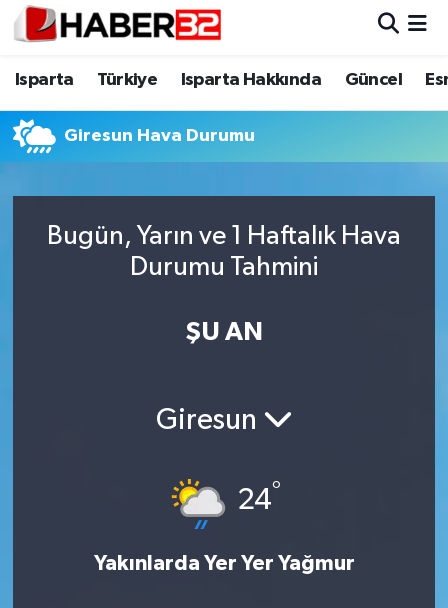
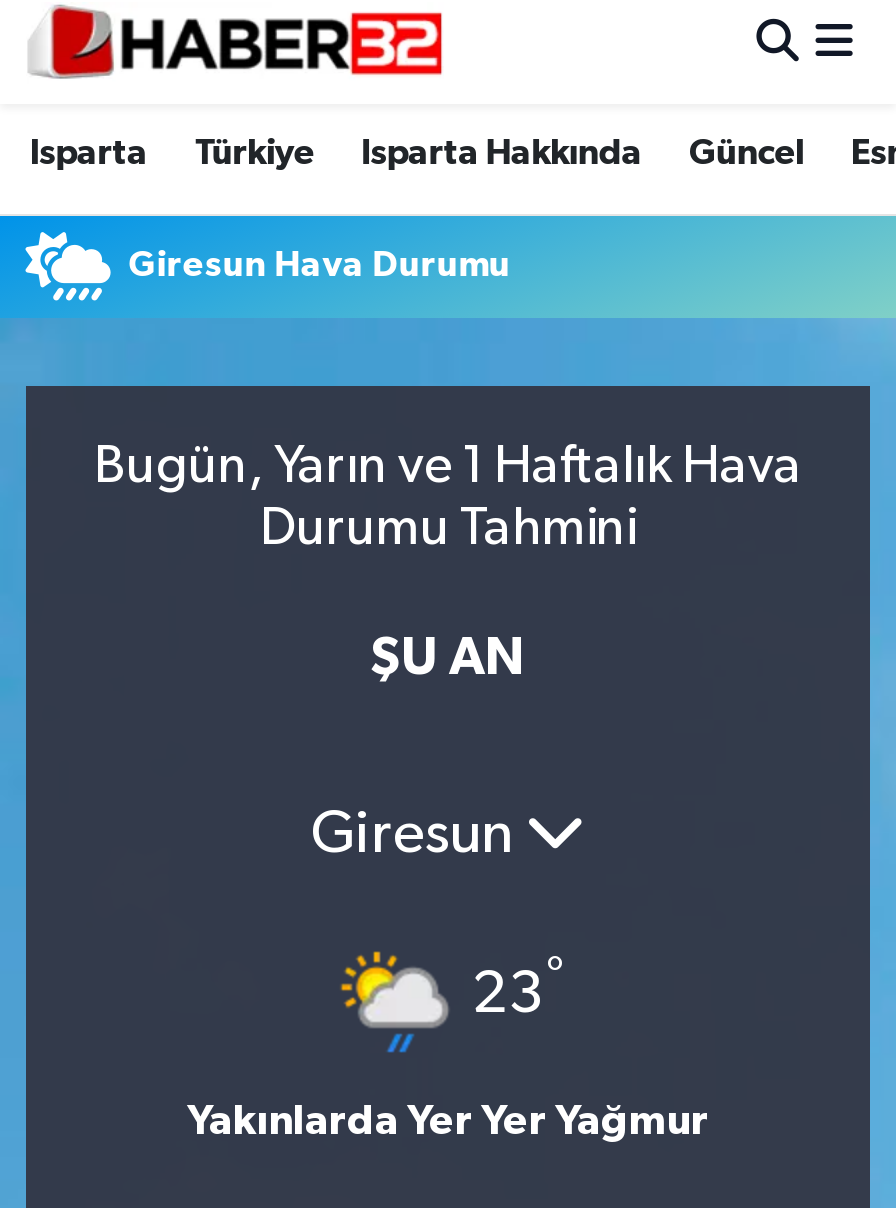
- 24°
+ 23°
